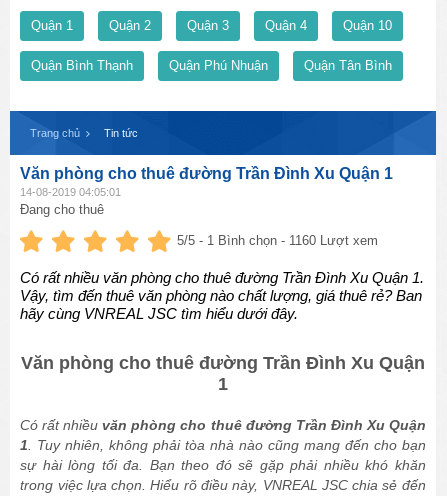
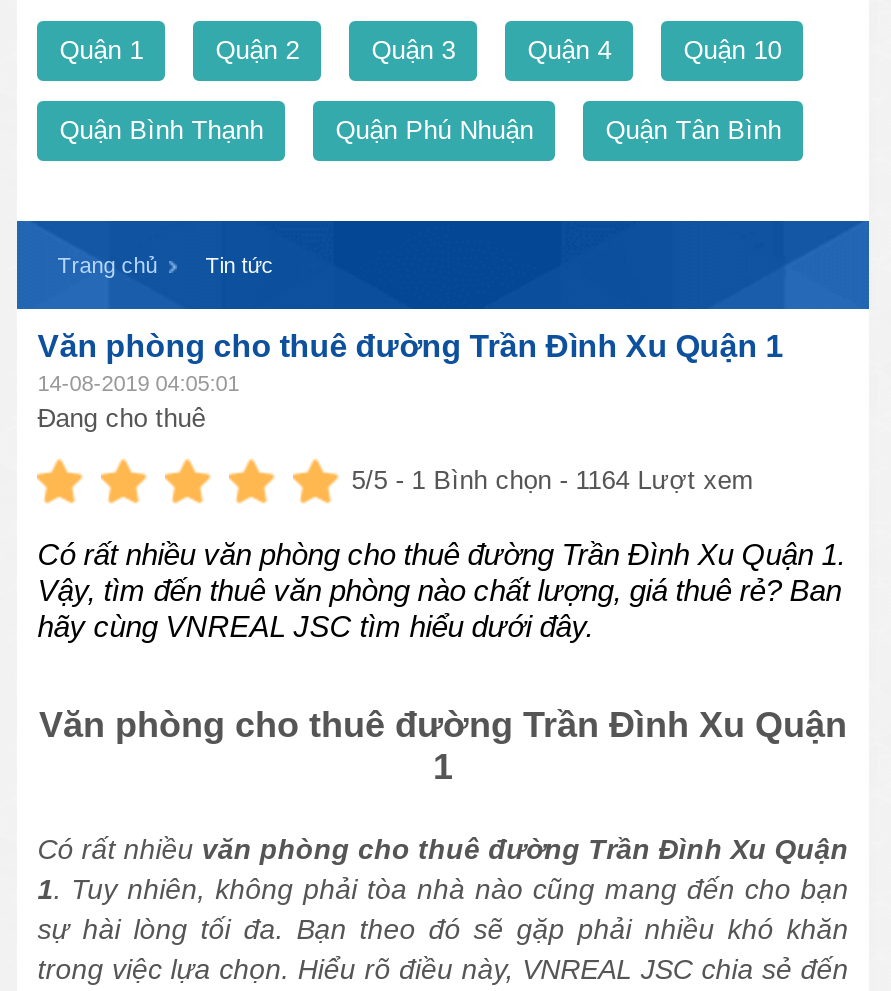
- 5/5 - 1 Bình chọn - 1160 Lượt xem
+ 5/5 - 1 Bình chọn - 1164 Lượt xem
